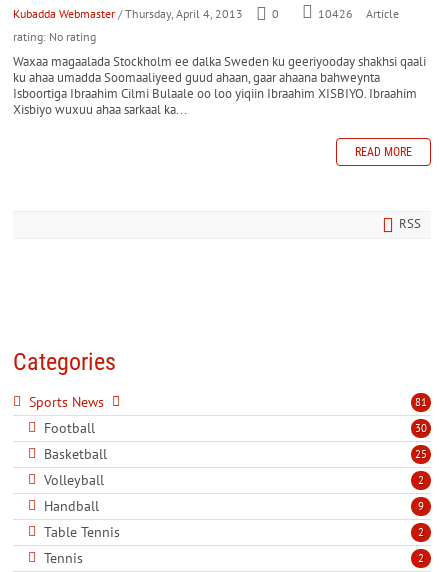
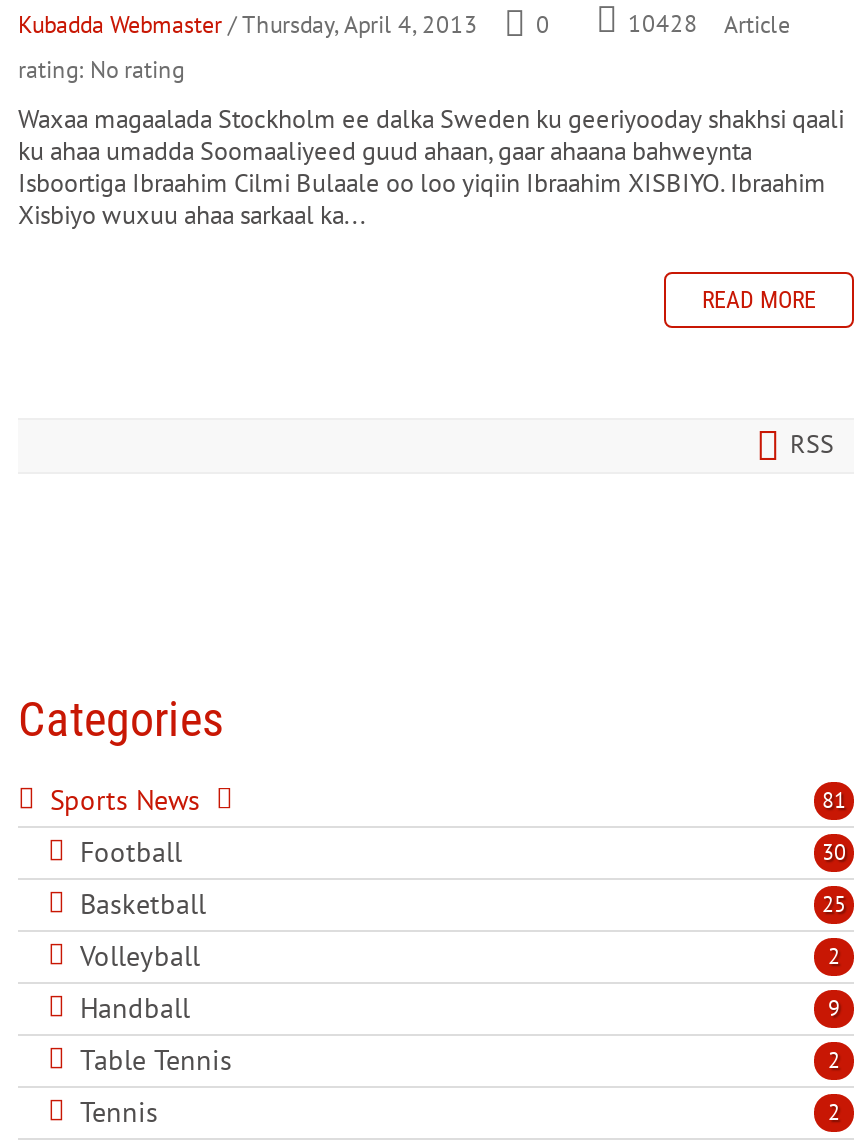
- 10426 Article
+ 10428 Article
